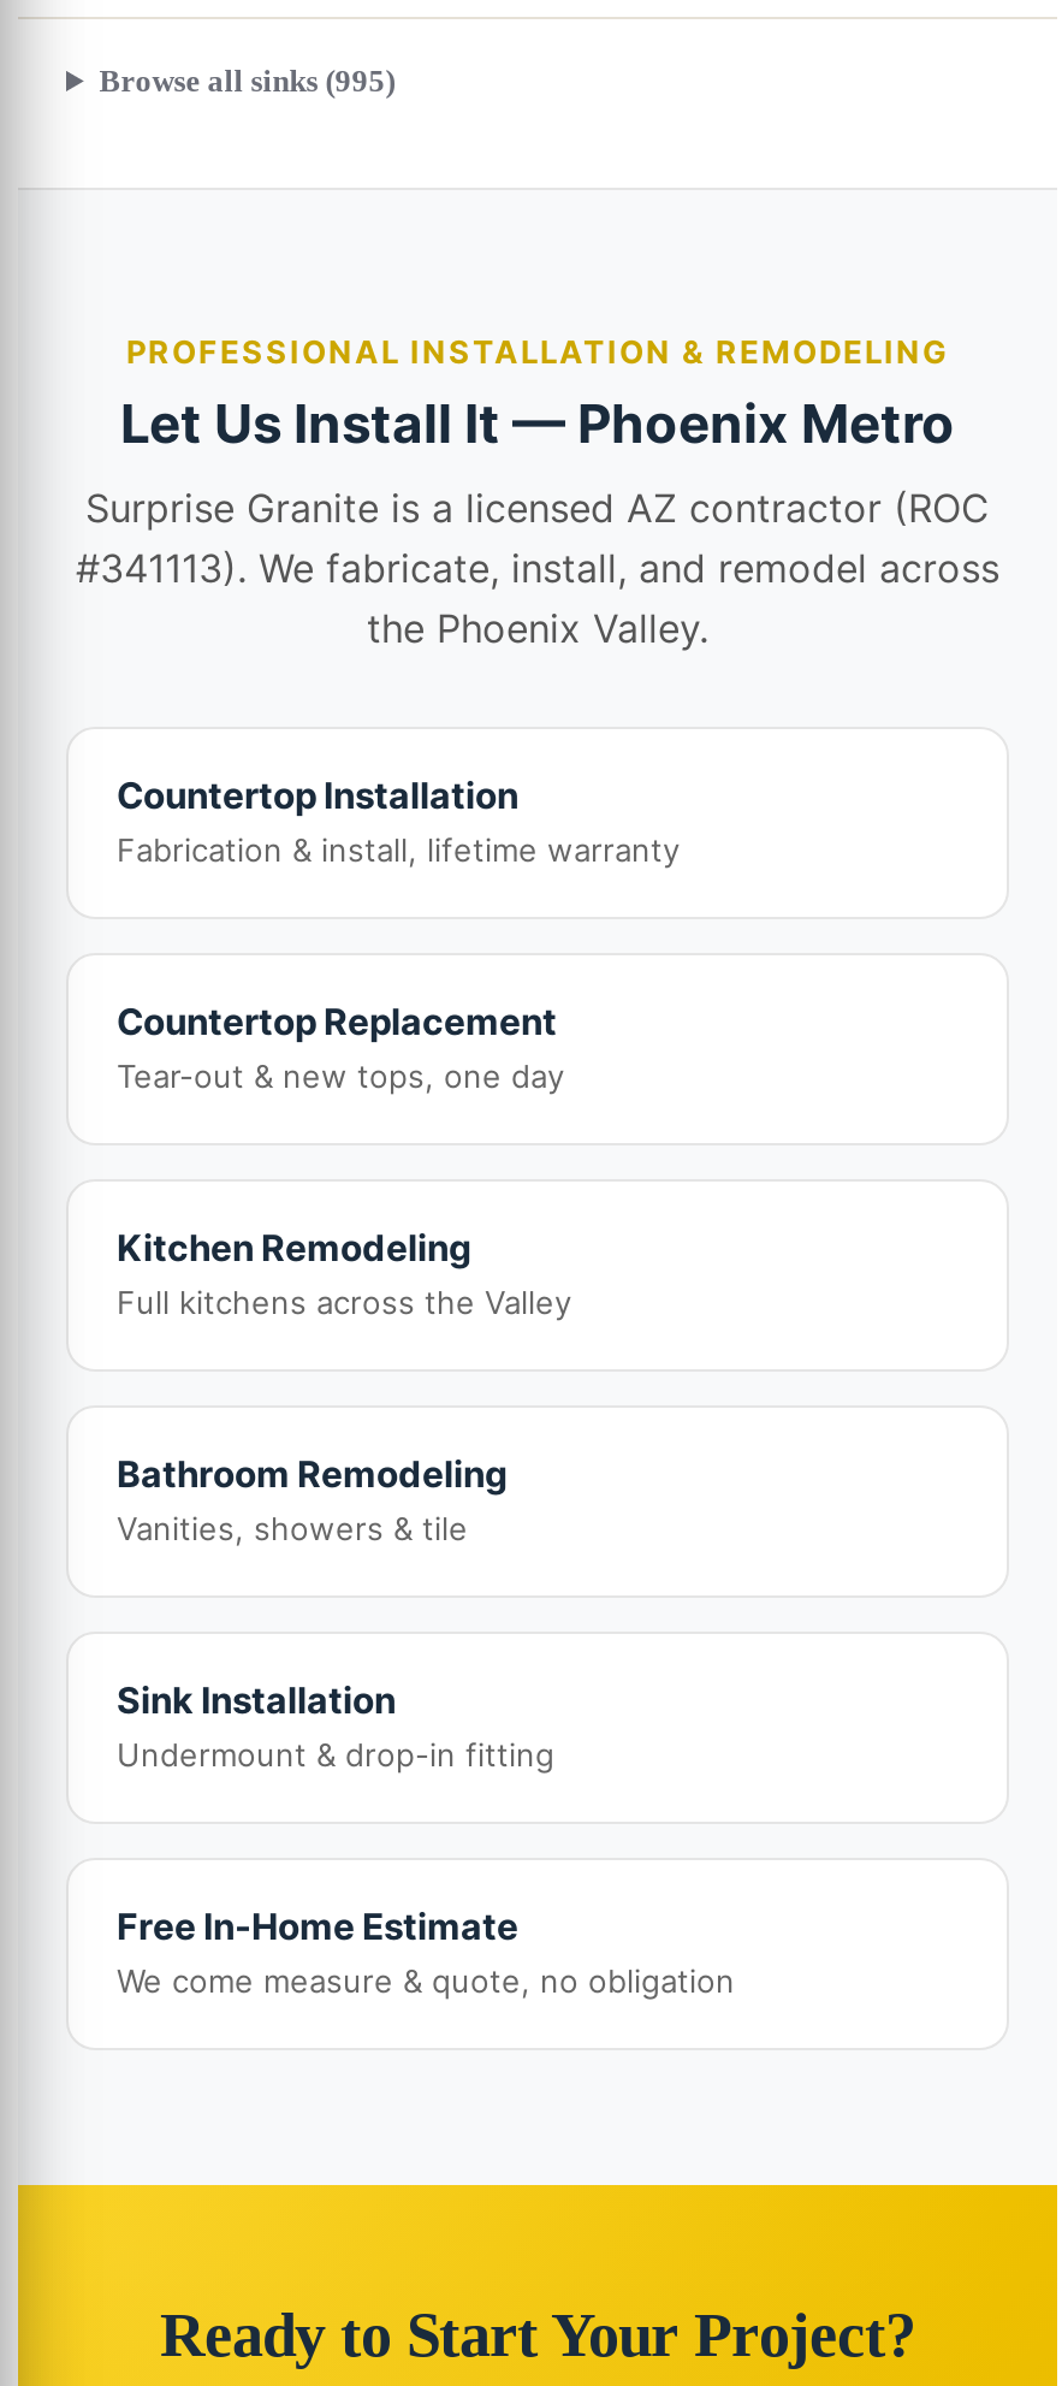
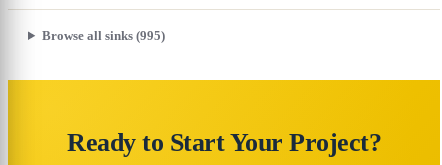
- PROFESSIONAL INSTALLATION & REMODELING
- Let Us Install It — Phoenix Metro
- Surprise Granite is a licensed AZ contractor (ROC
- #341113). We fabricate, install, and remodel across
- the Phoenix Valley.
- Countertop Installation
- Fabrication & install, lifetime warranty

- Countertop Replacement
- Tear-out & new tops, one day

- Kitchen Remodeling
- Full kitchens across the Valley

- Bathroom Remodeling
- Vanities, showers & tile

- Sink Installation
- Undermount & drop-in fitting

- Free In-Home Estimate
- We come measure & quote, no obligation
